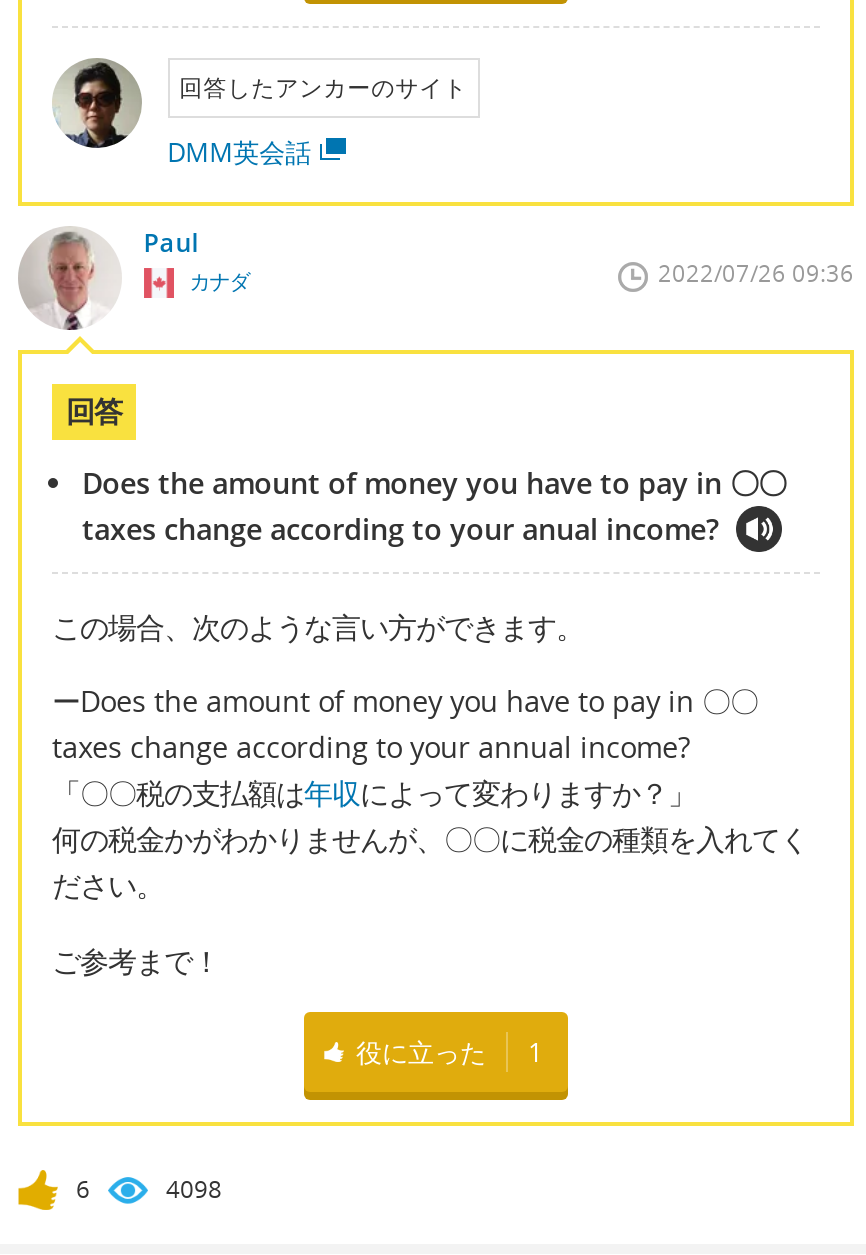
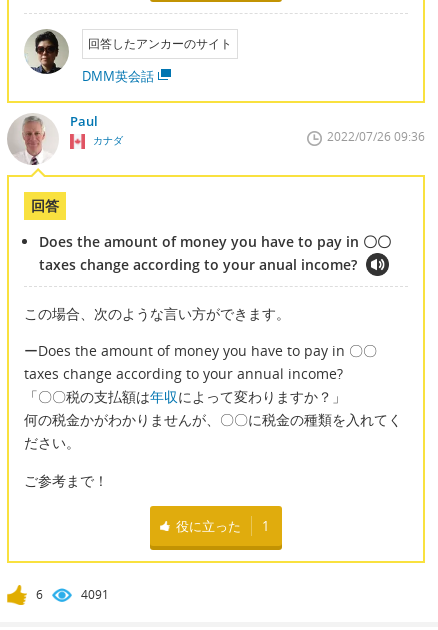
- 4098
+ 4091
